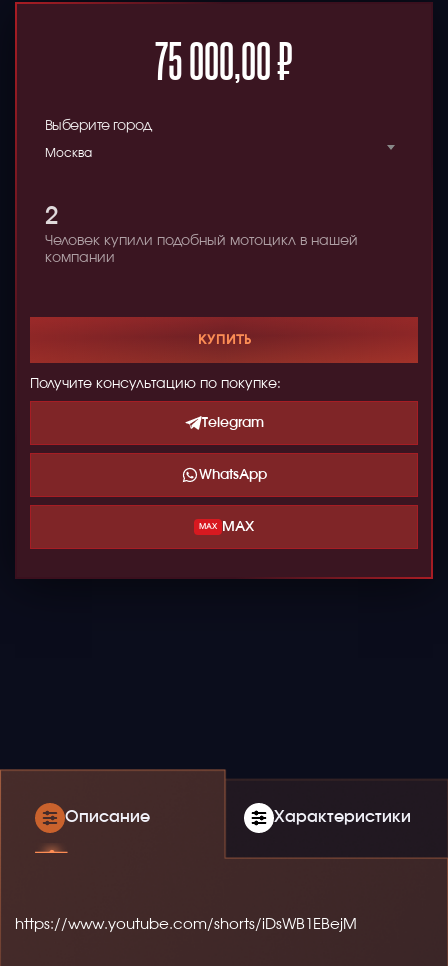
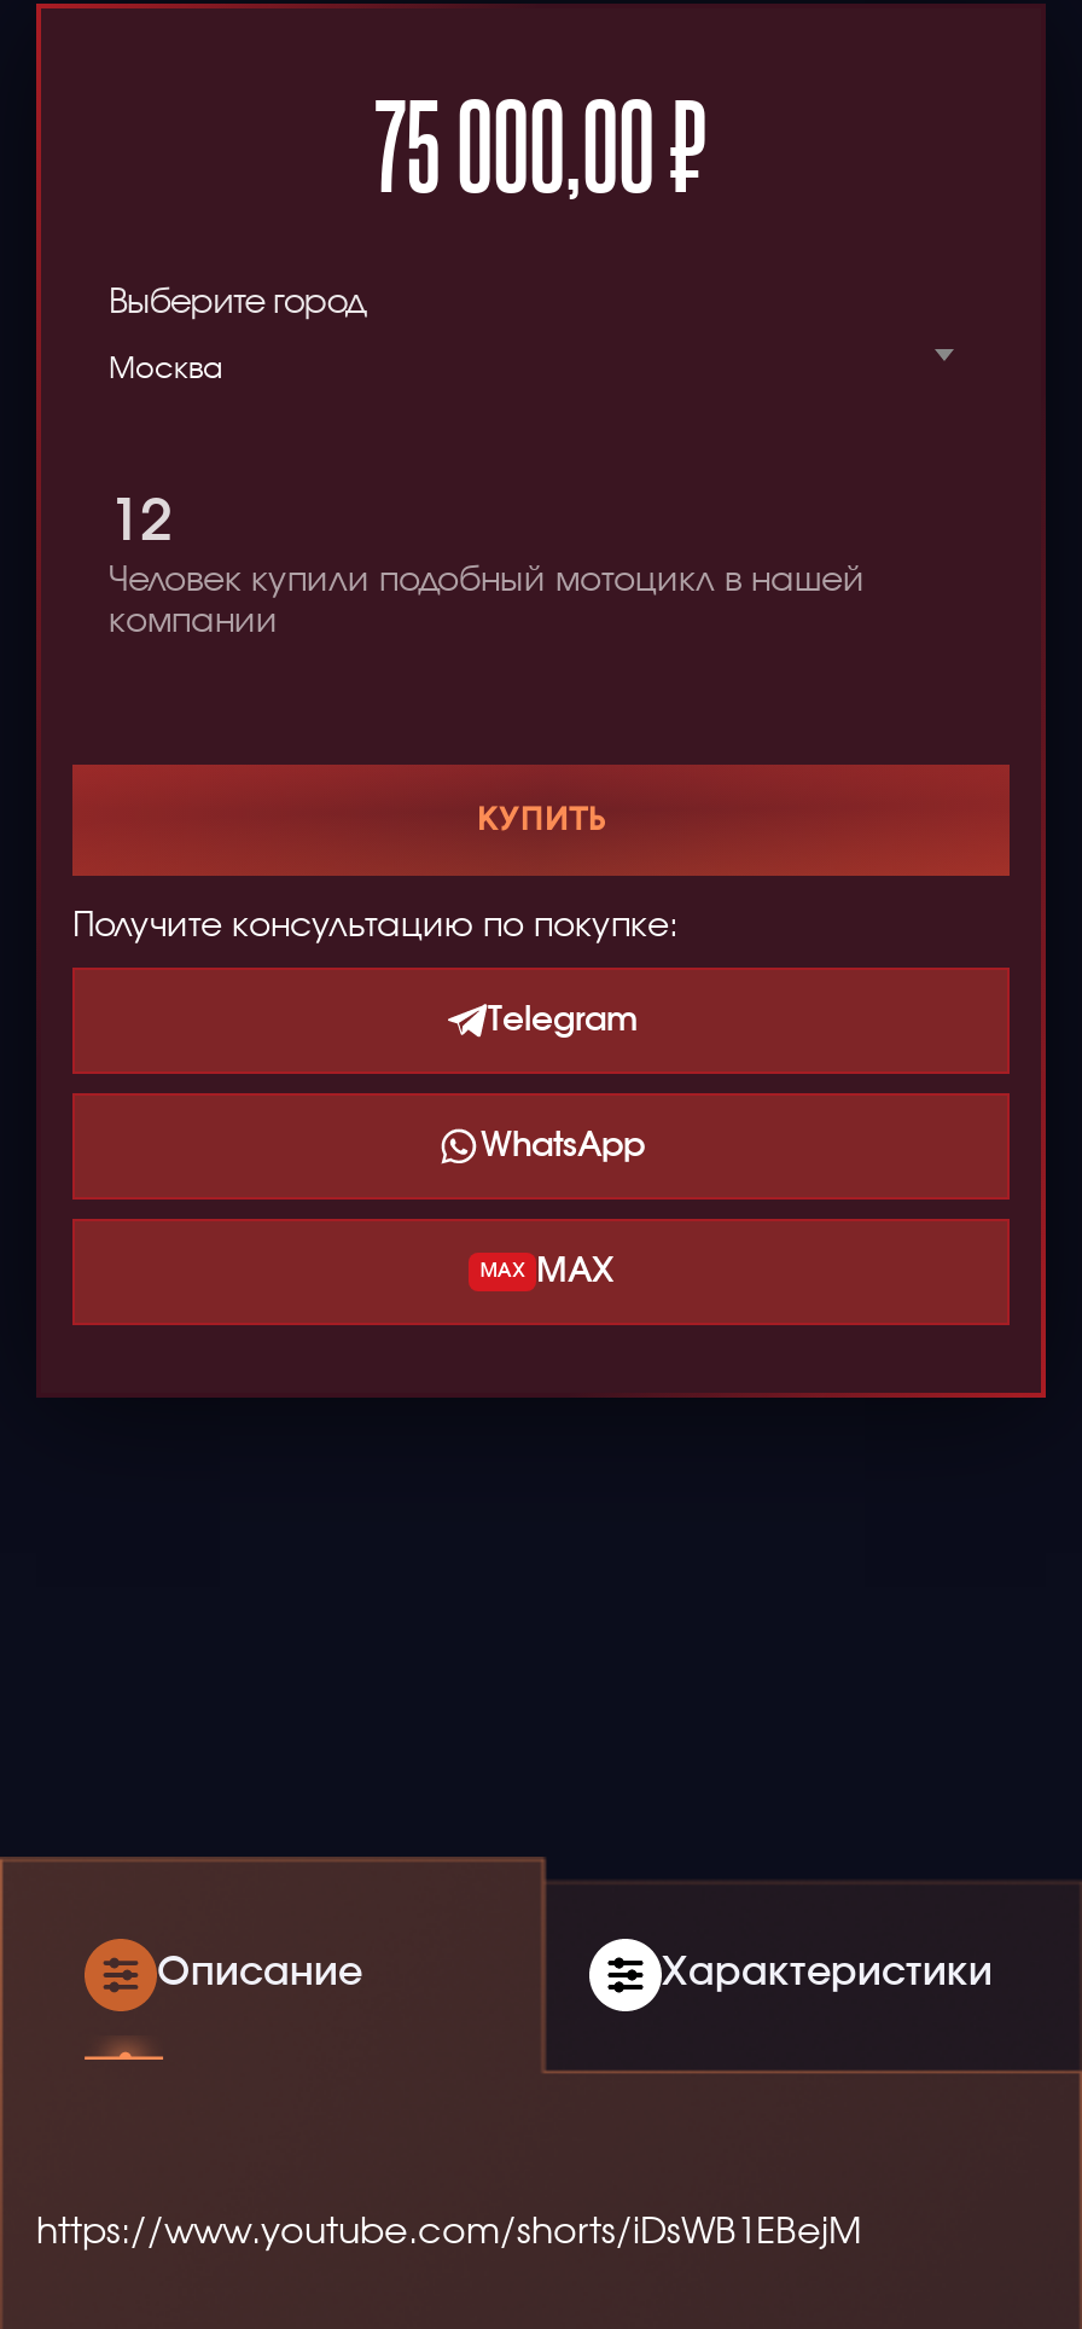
- 2
+ 12
